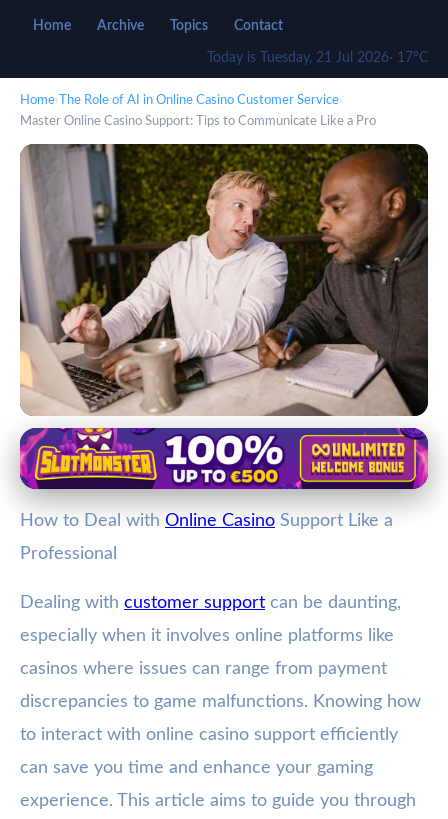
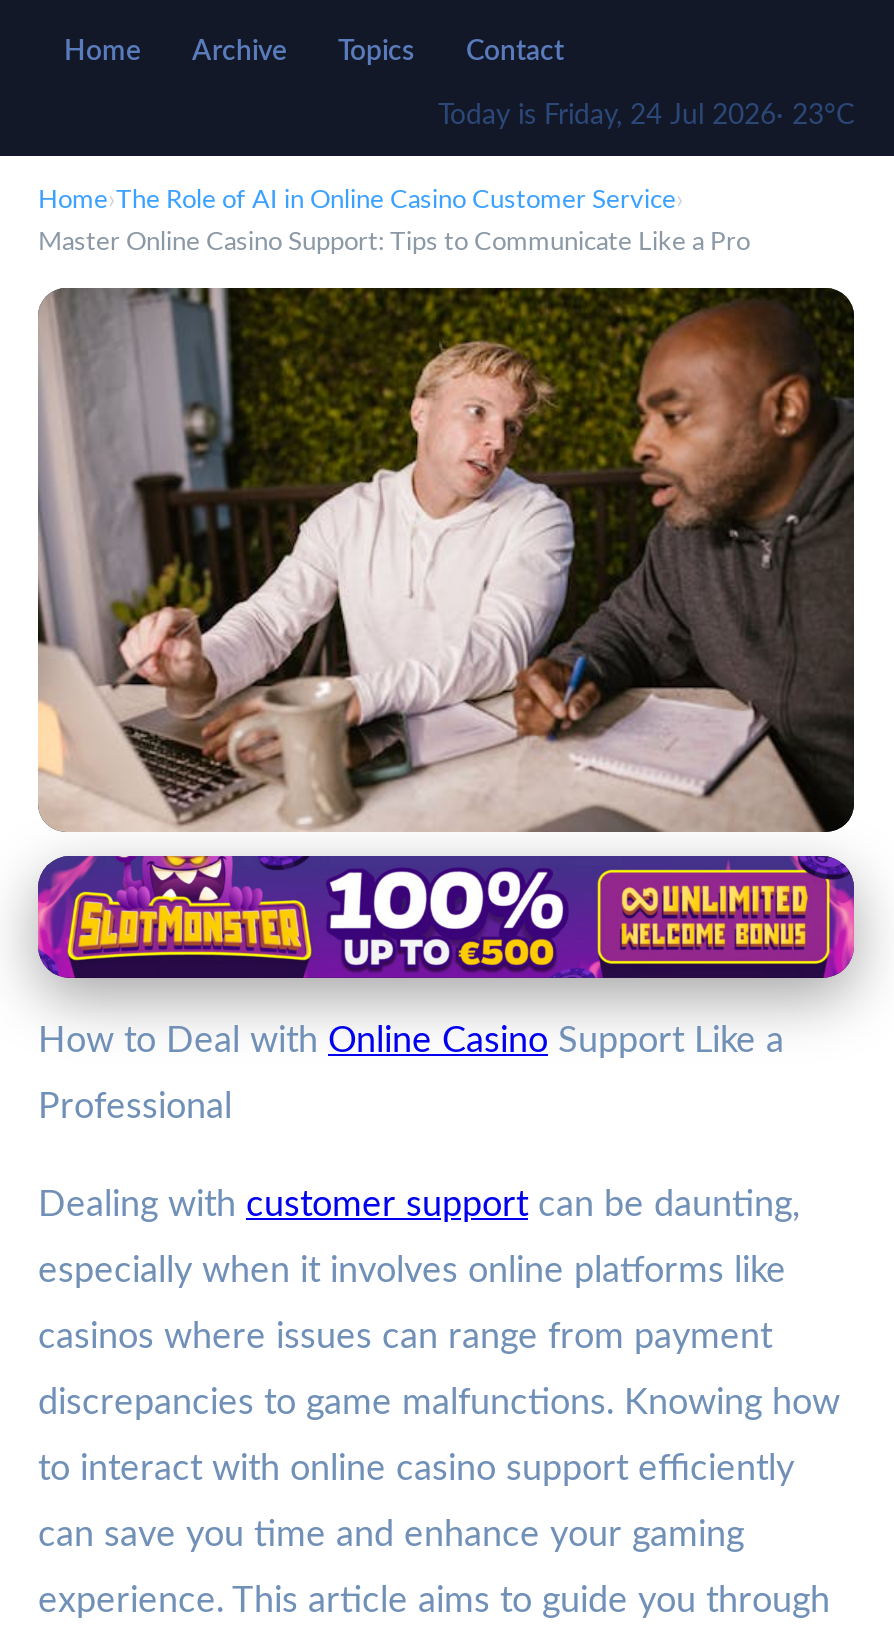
- Today is Tuesday, 21 Jul 2026 · 17°C
+ Today is Friday, 24 Jul 2026 · 23°C
